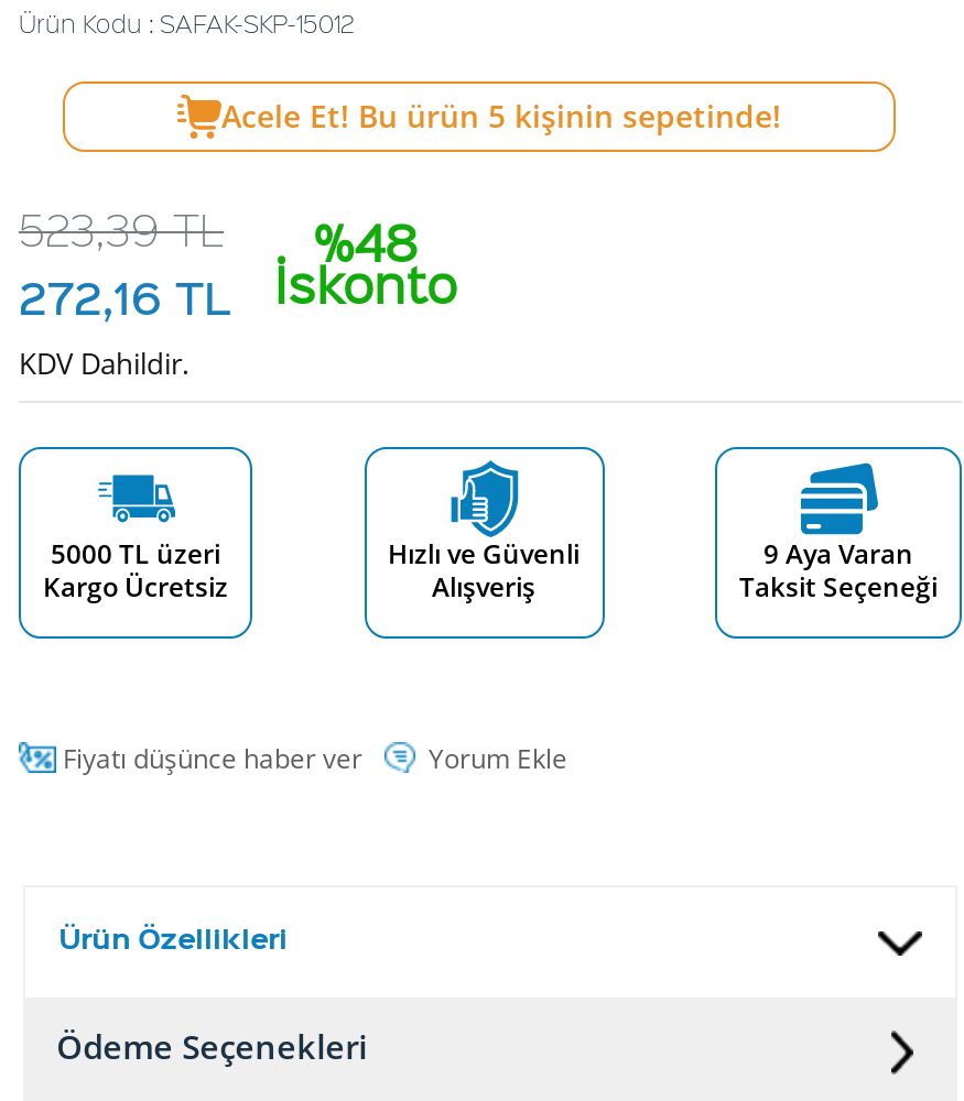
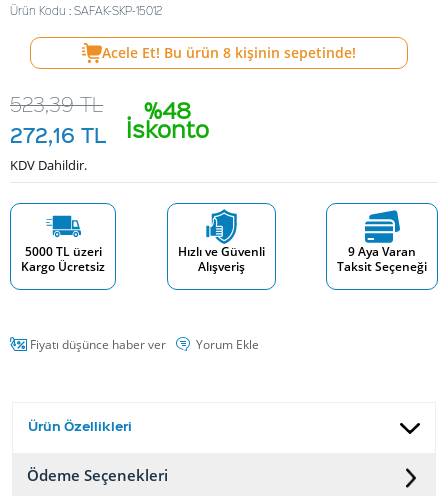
- Acele Et! Bu ürün 5 kişinin sepetinde!
+ Acele Et! Bu ürün 8 kişinin sepetinde!
